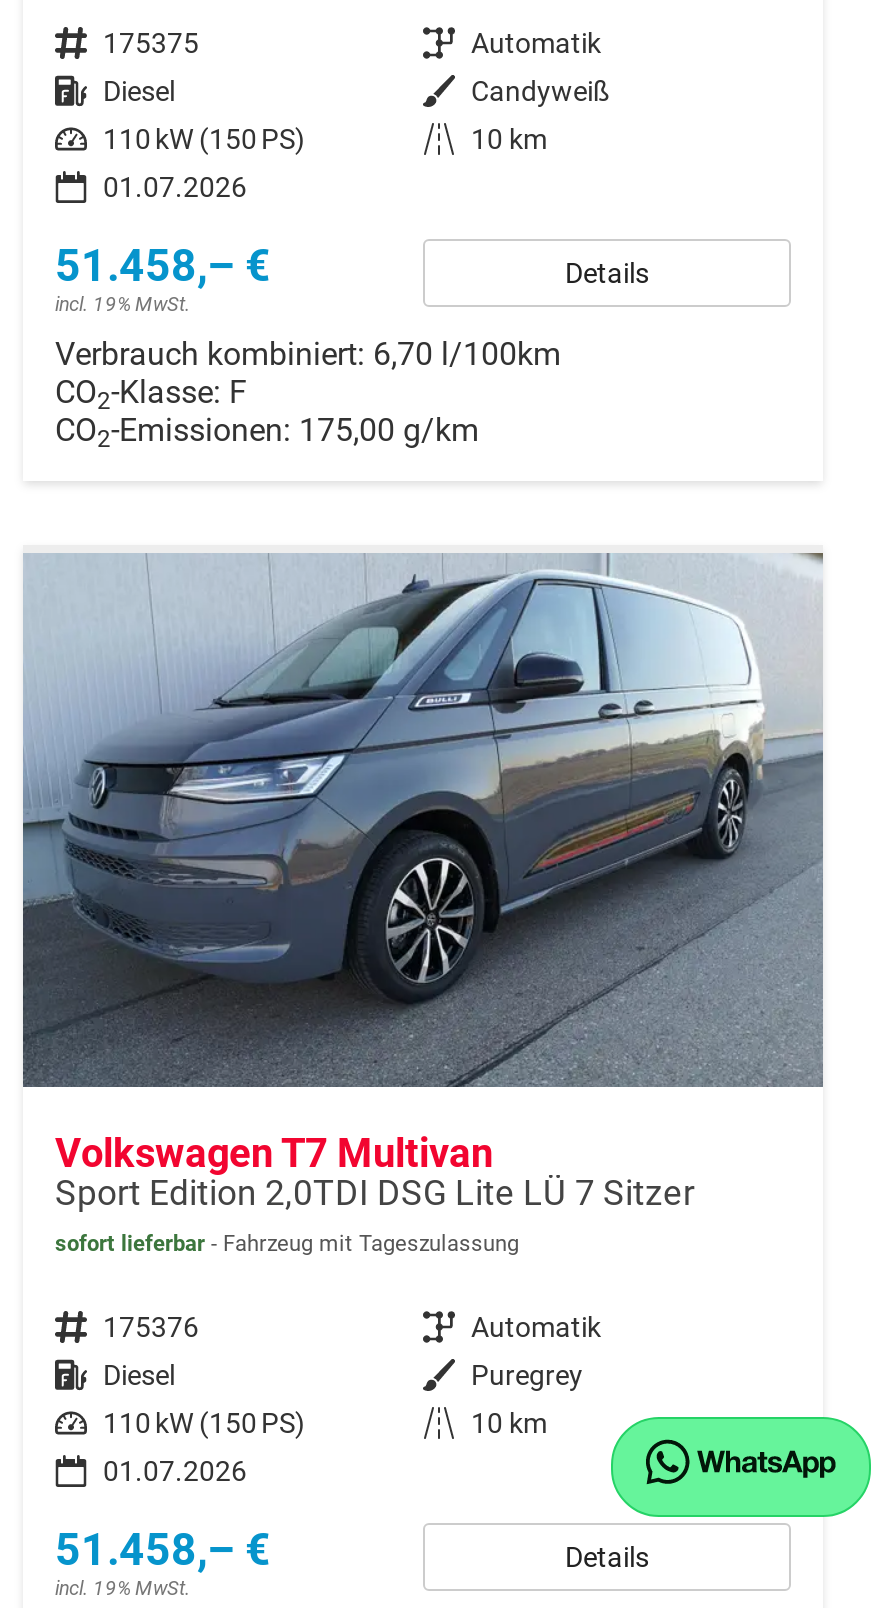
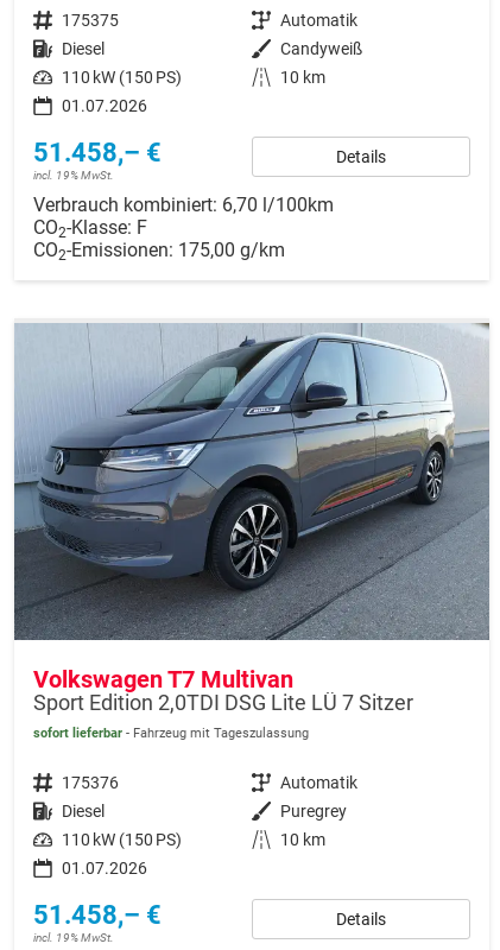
- [image]
